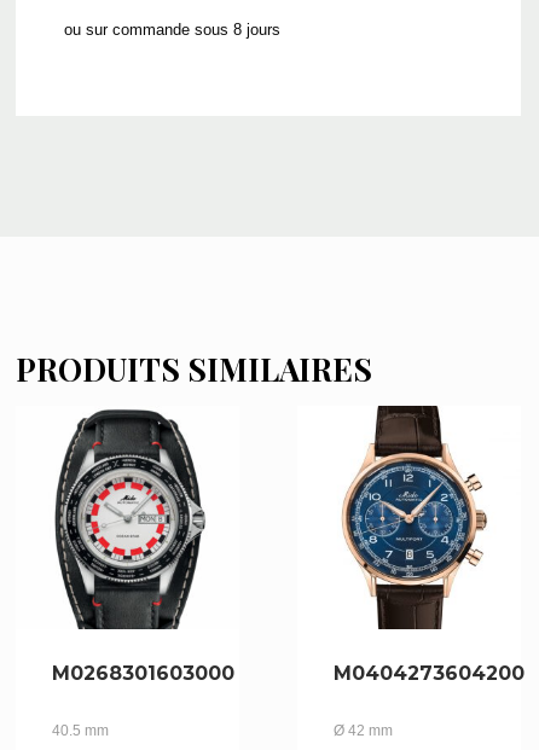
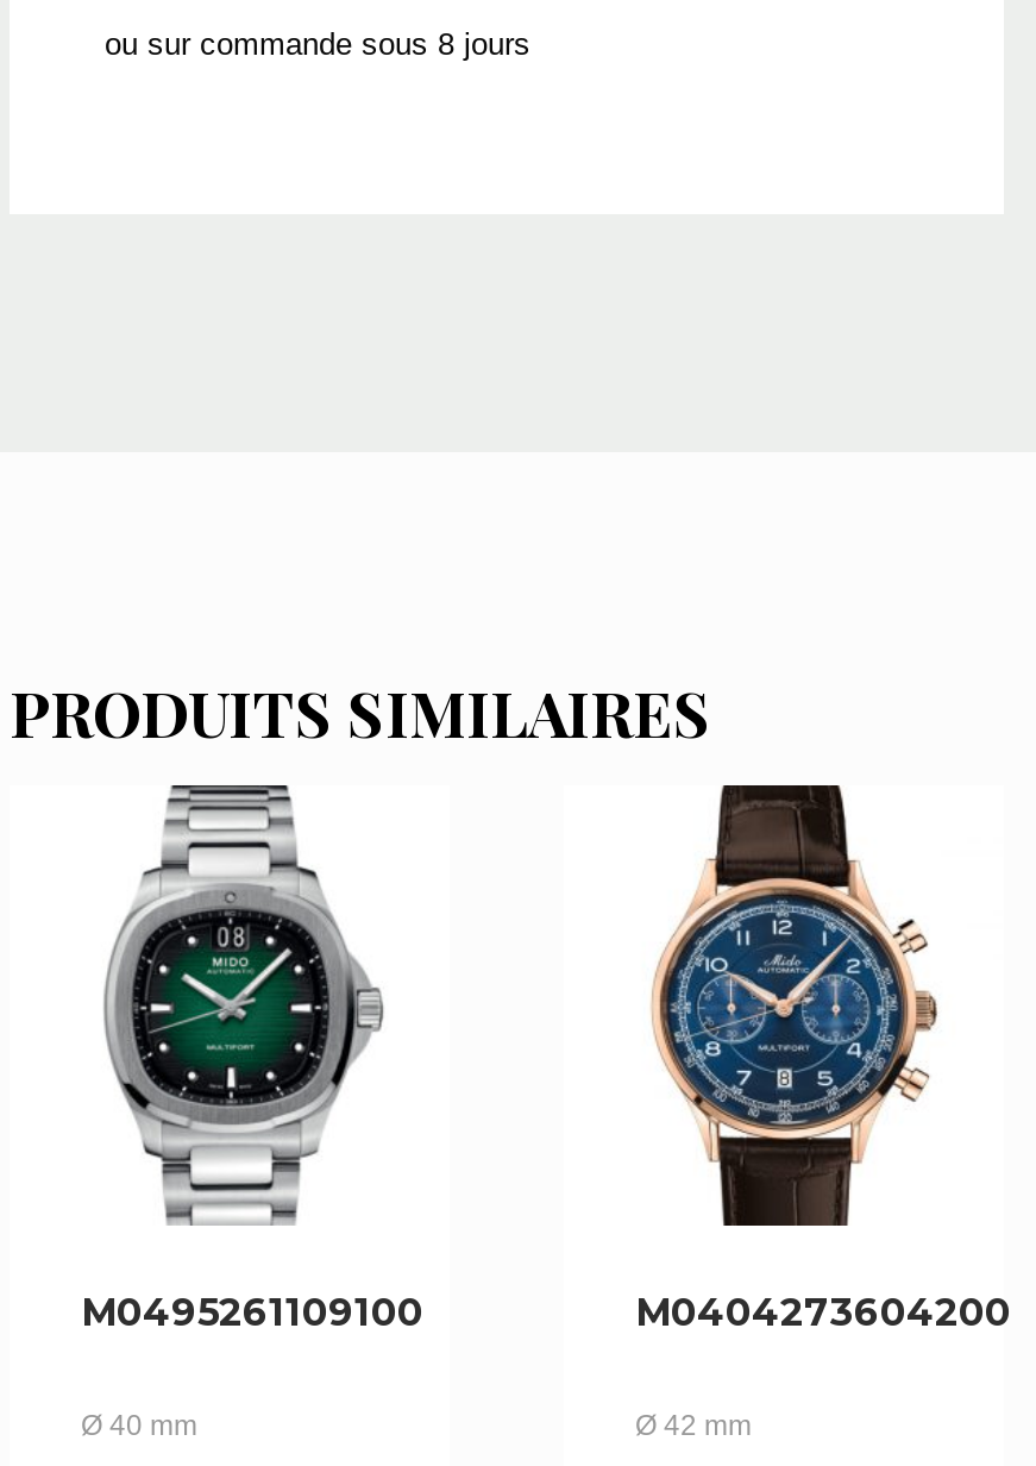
- [image]
- M0268301603000
+ [image]
+ M0495261109100

- 40.5 mm
+ Ø 40 mm
